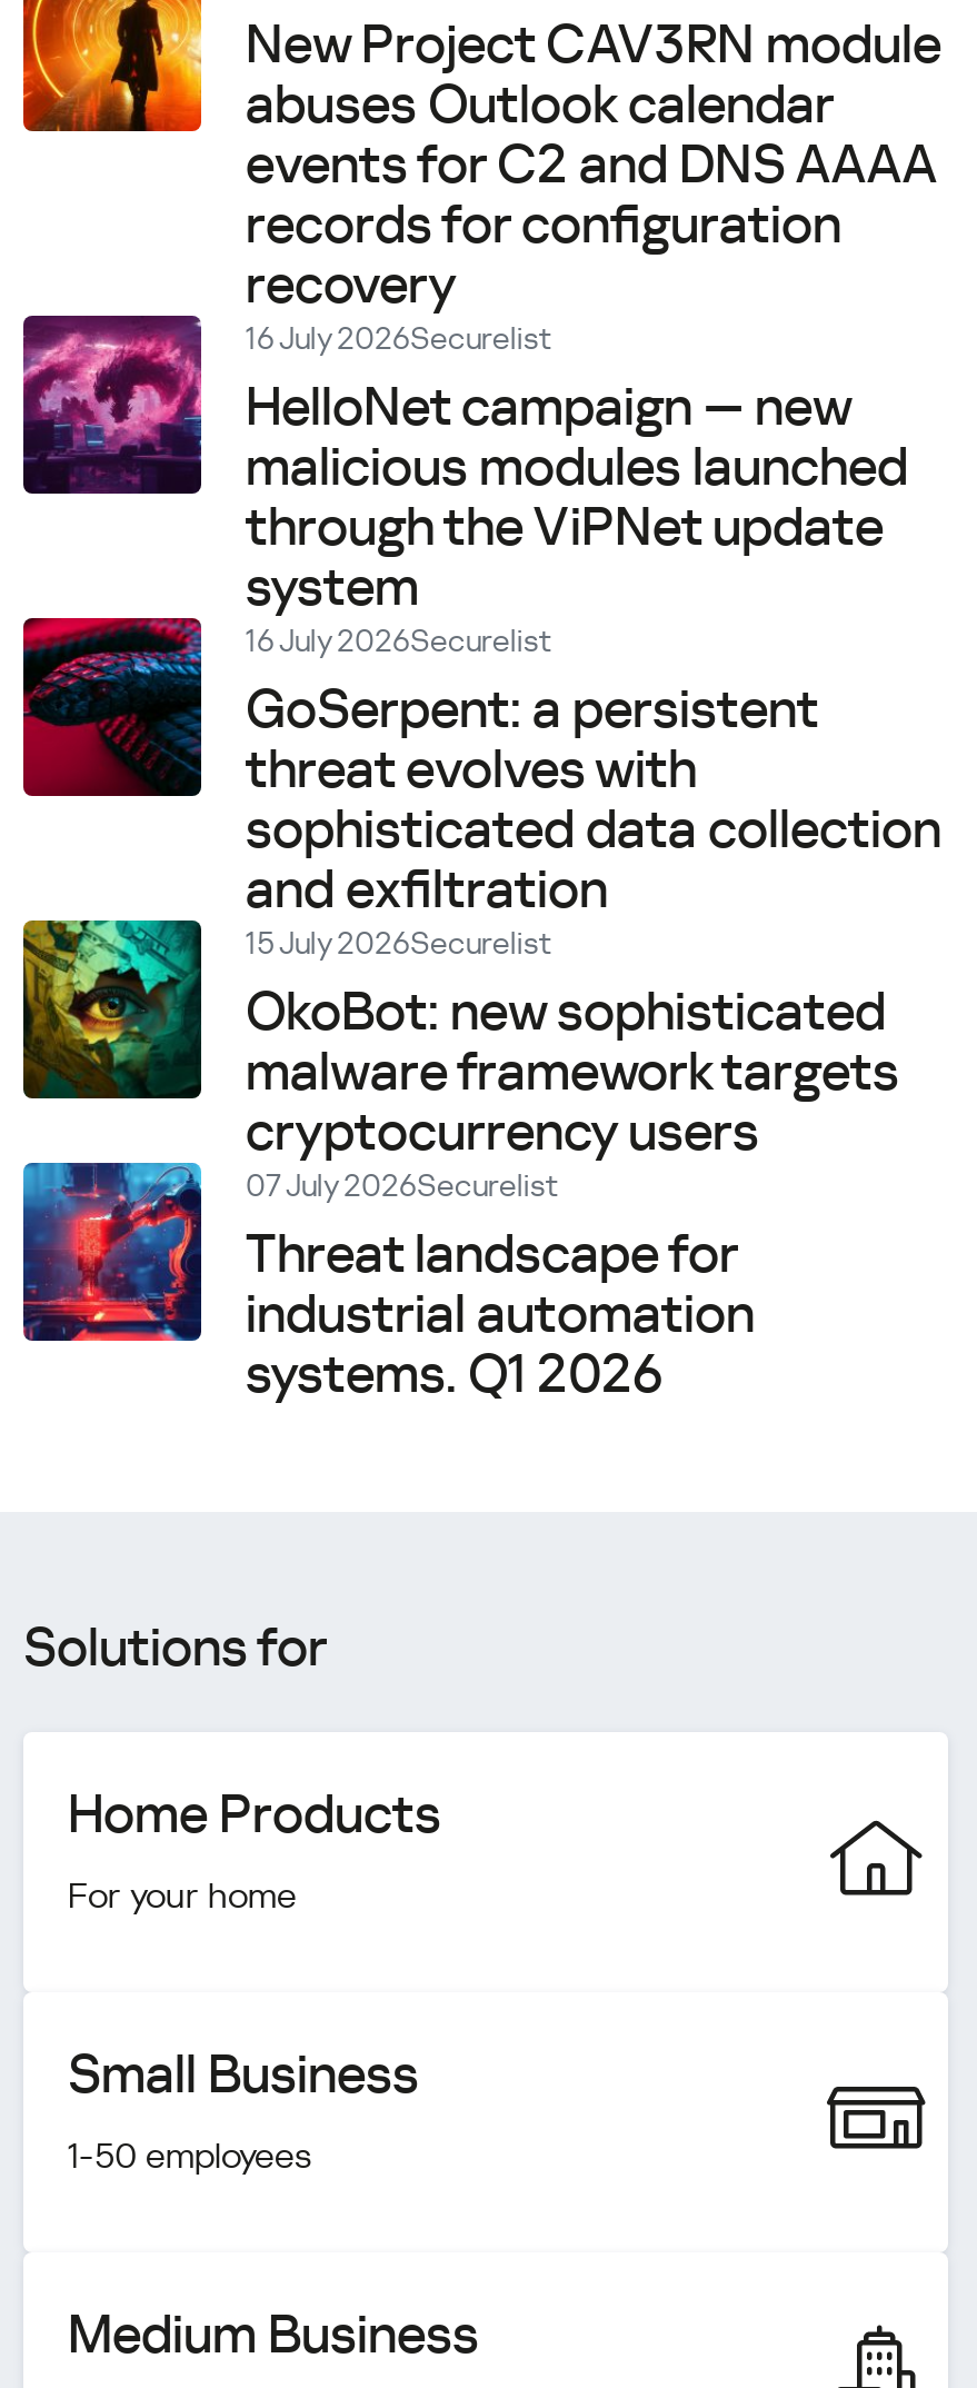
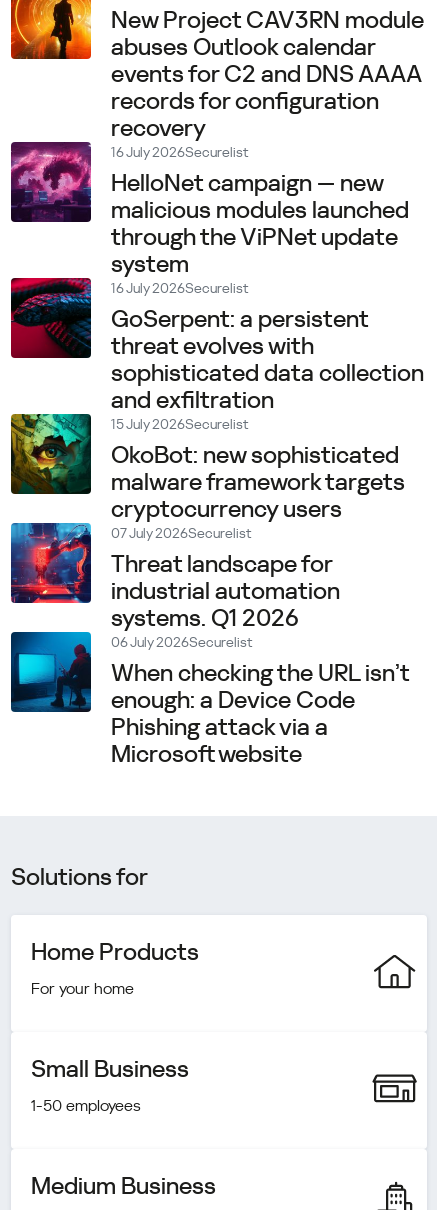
+ [image]
+ 06 July 2026Securelist
+ When checking the URL isn’t
+ enough: a Device Code
+ Phishing attack via a
+ Microsoft website
